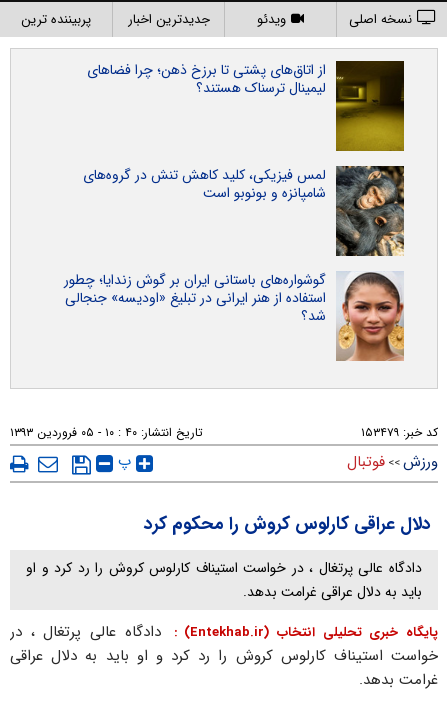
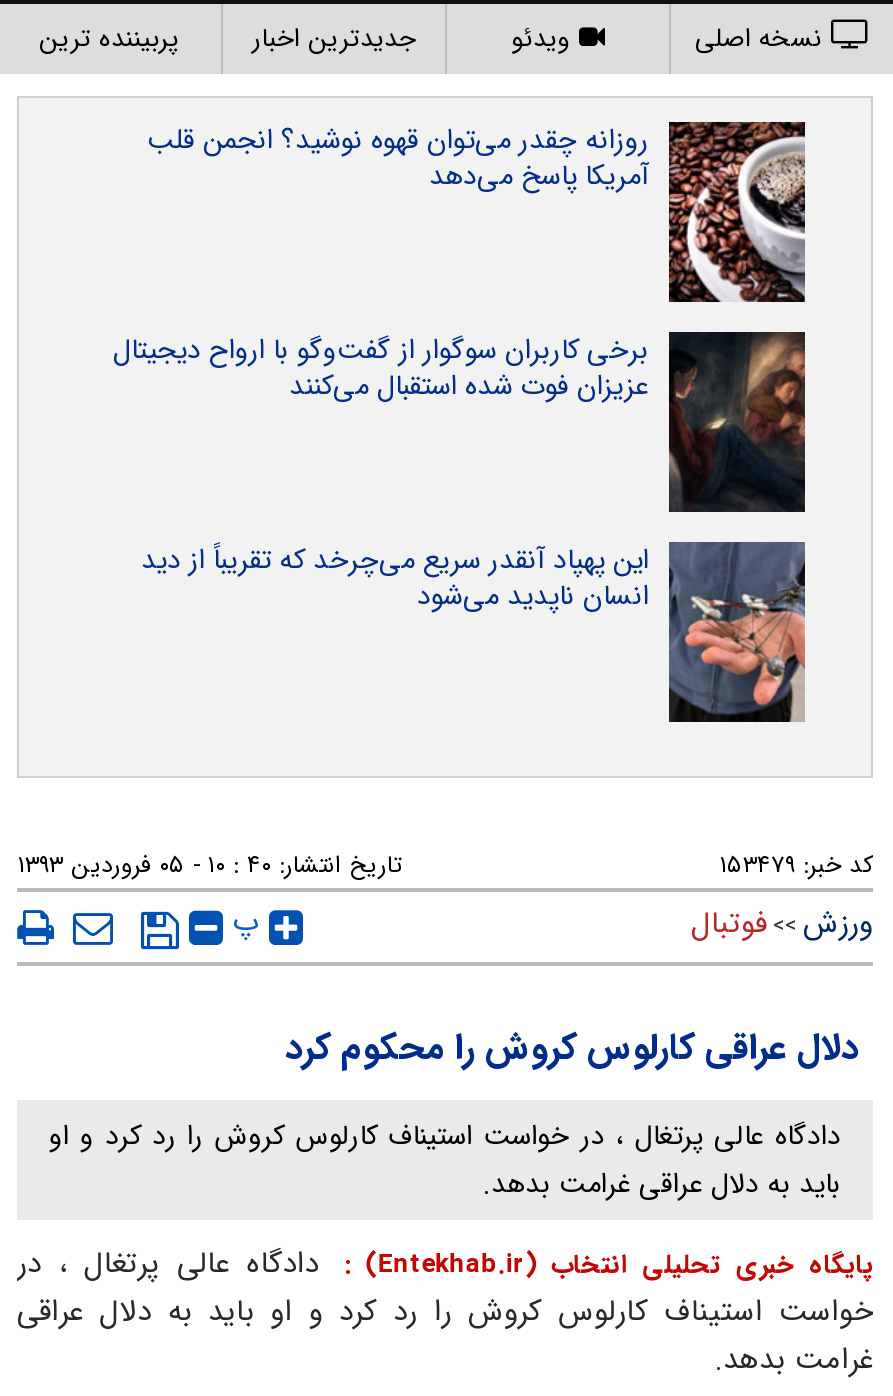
- [image]
- از اتاق‌های پشتی تا برزخ ذهن؛ چرا فضاهای
- لیمینال ترسناک هستند؟
+ [image]
+ روزانه چقدر می‌توان قهوه نوشید؟ انجمن قلب
+ آمریکا پاسخ می‌دهد

- [image]
- لمس فیزیکی، کلید کاهش تنش در گروه‌های
- شامپانزه و بونوبو است
+ [image]
+ برخی کاربران سوگوار از گفت‌وگو با ارواح دیجیتال
+ عزیزان فوت شده استقبال می‌کنند

- [image]
- گوشواره‌های باستانی ایران بر گوش زندایا؛ چطور
- استفاده از هنر ایرانی در تبلیغ «اودیسه» جنجالی
- شد؟
+ [image]
+ این پهپاد آنقدر سریع می‌چرخد که تقریباً از دید
+ انسان ناپدید می‌شود
